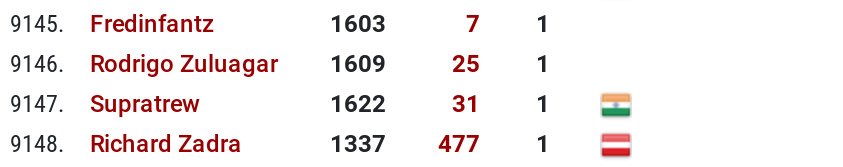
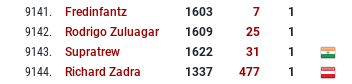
- 9145. Fredinfantz
+ 9141. Fredinfantz

- 9146. Rodrigo Zuluagar 1609
+ 9142. Rodrigo Zuluagar 1609

- 9147. Supratrew
+ 9143. Supratrew

- 9148. Richard Zadra
+ 9144. Richard Zadra
